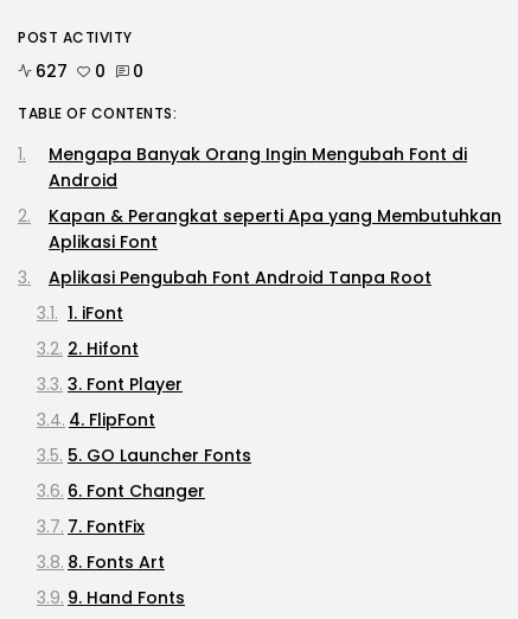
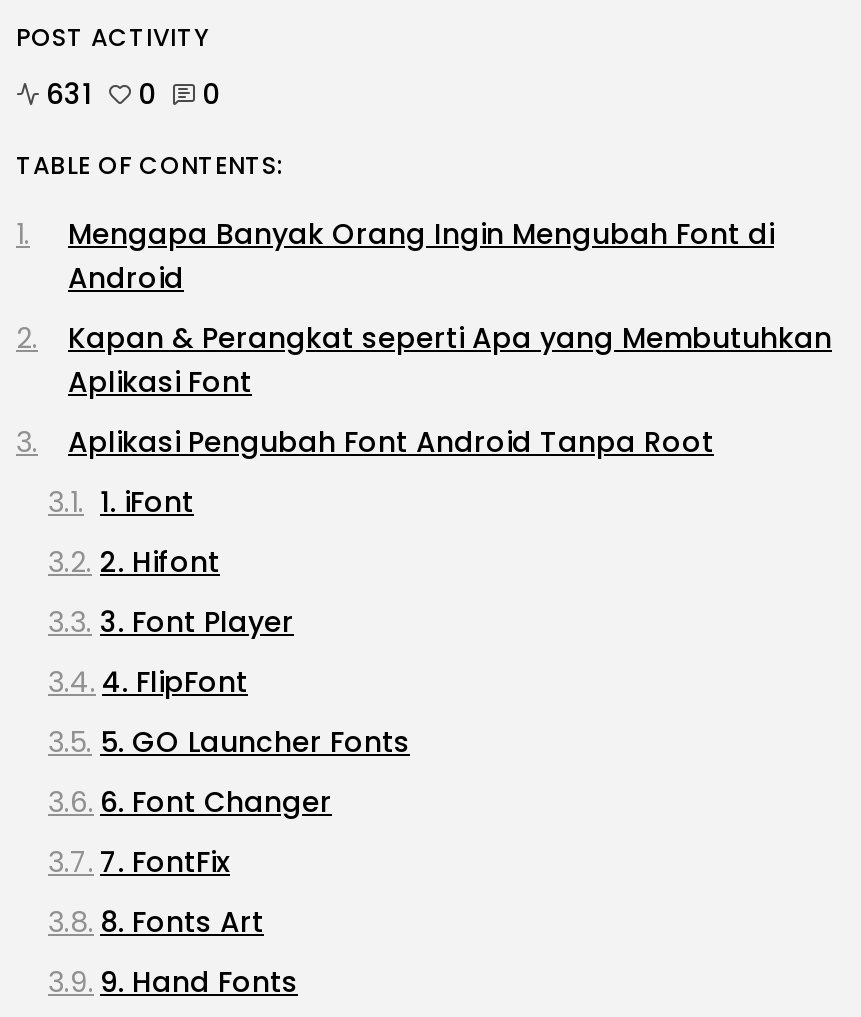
- 627 0 0
+ 631 0 0
